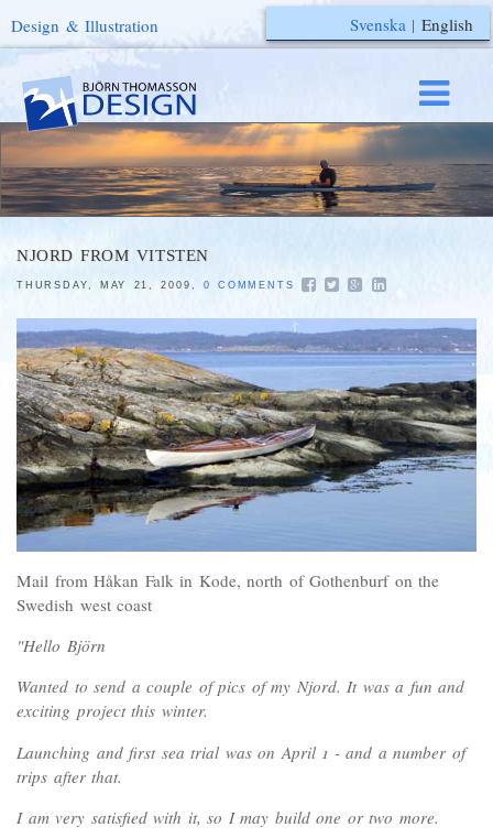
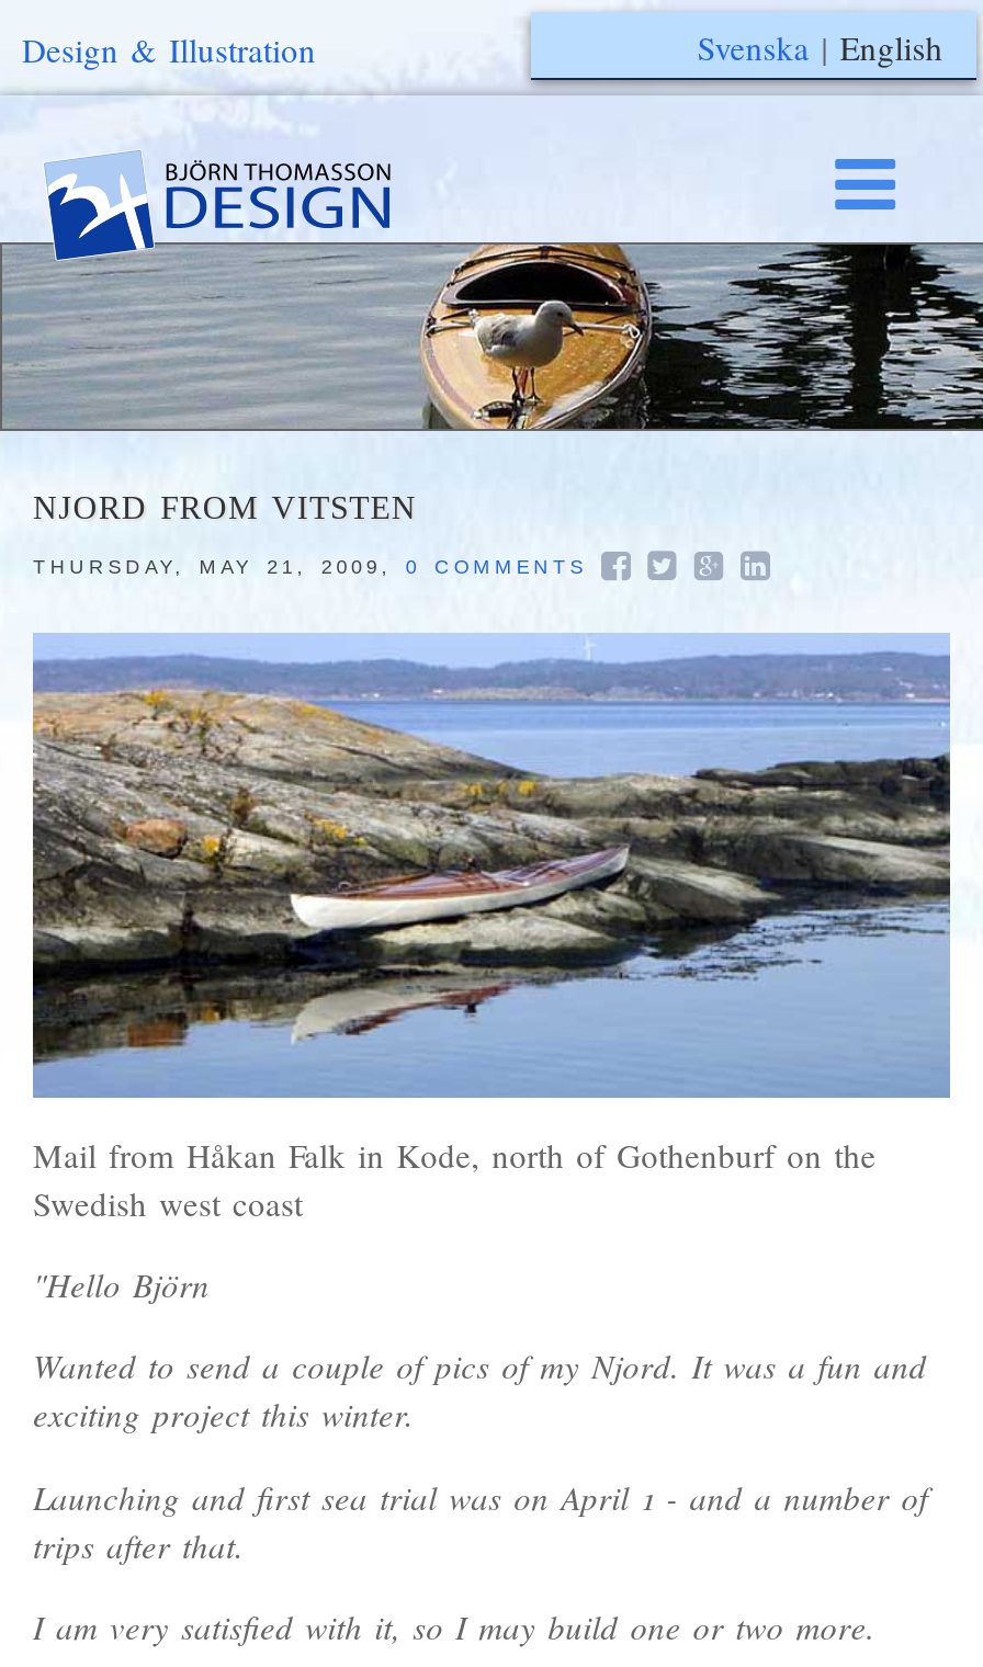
- [image]
+ [image]
